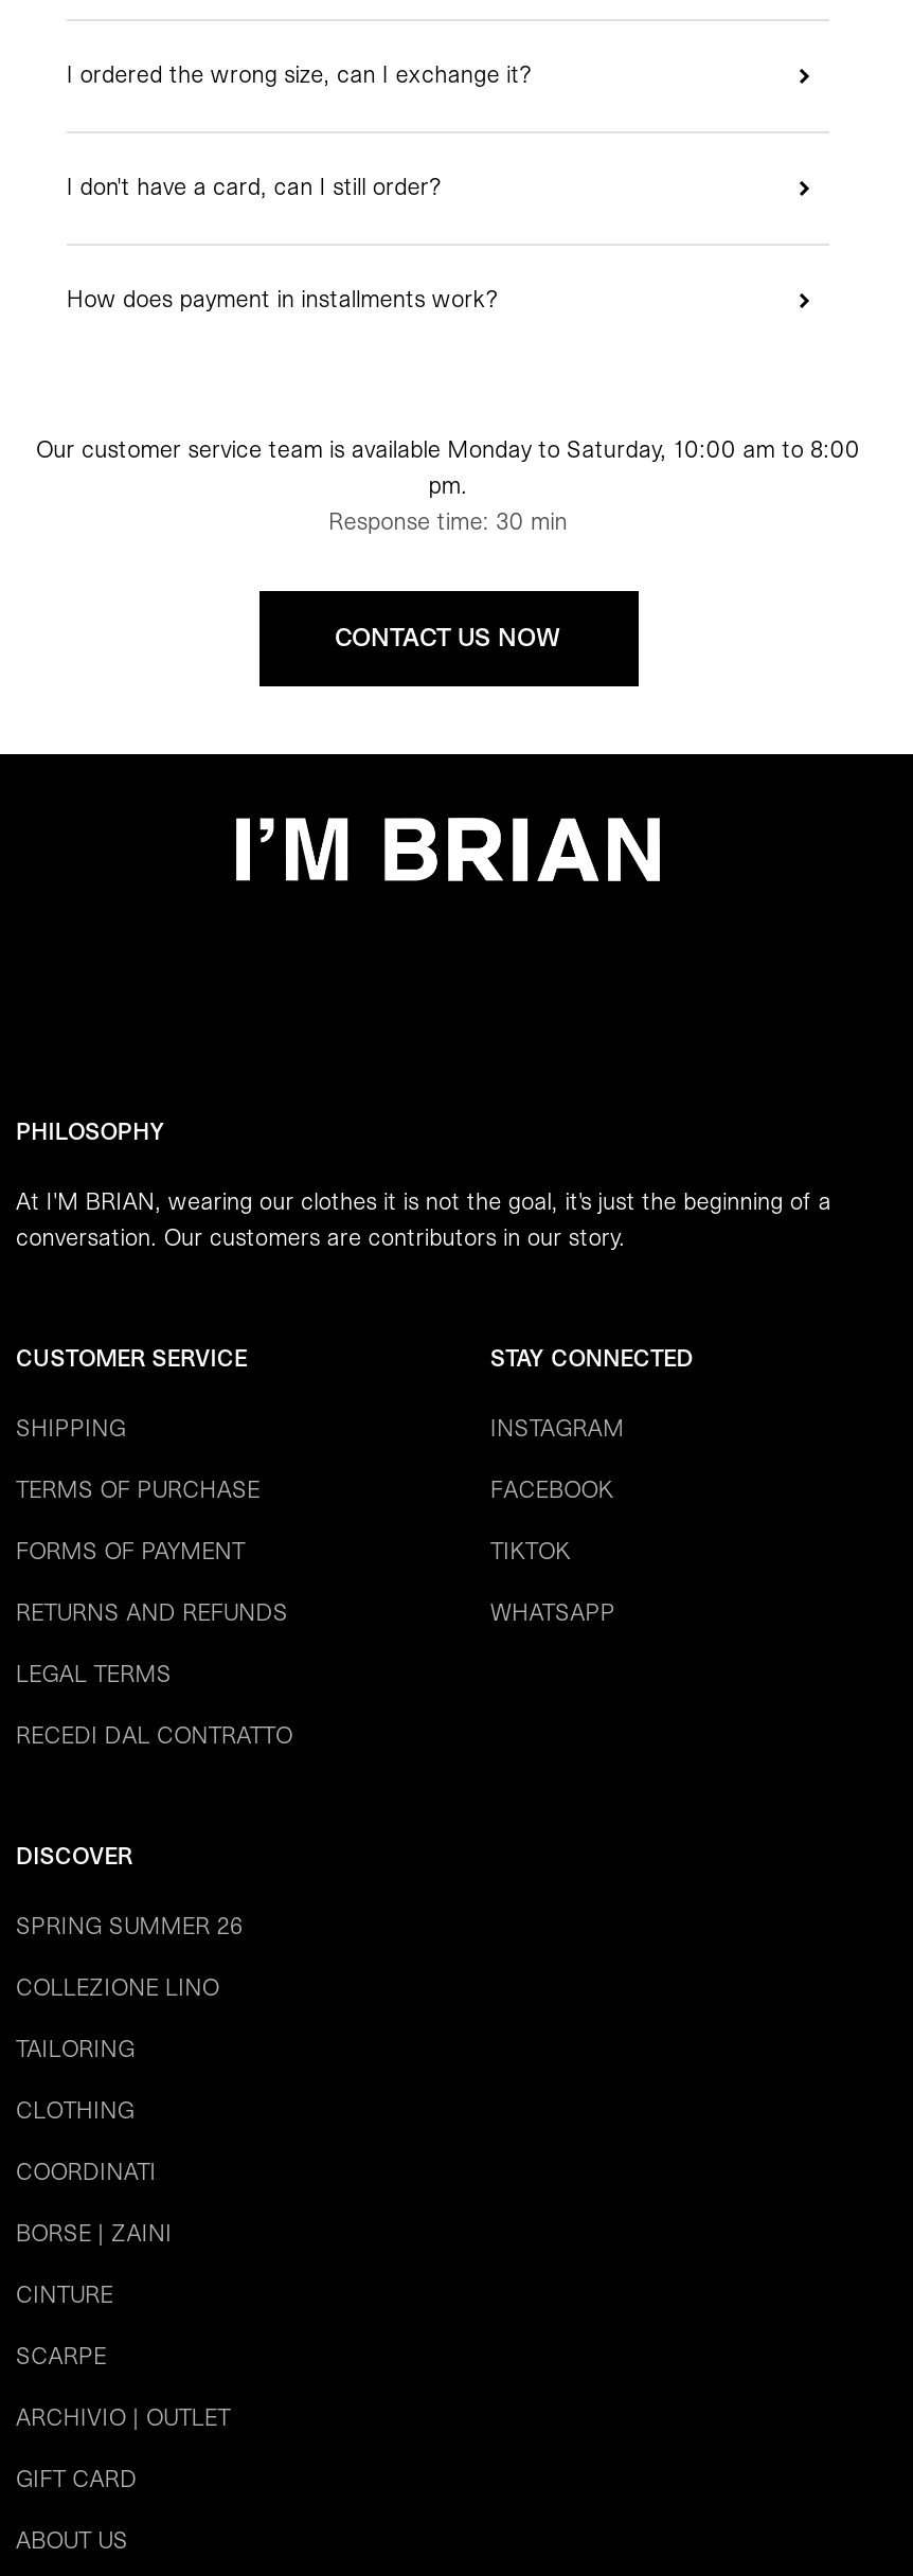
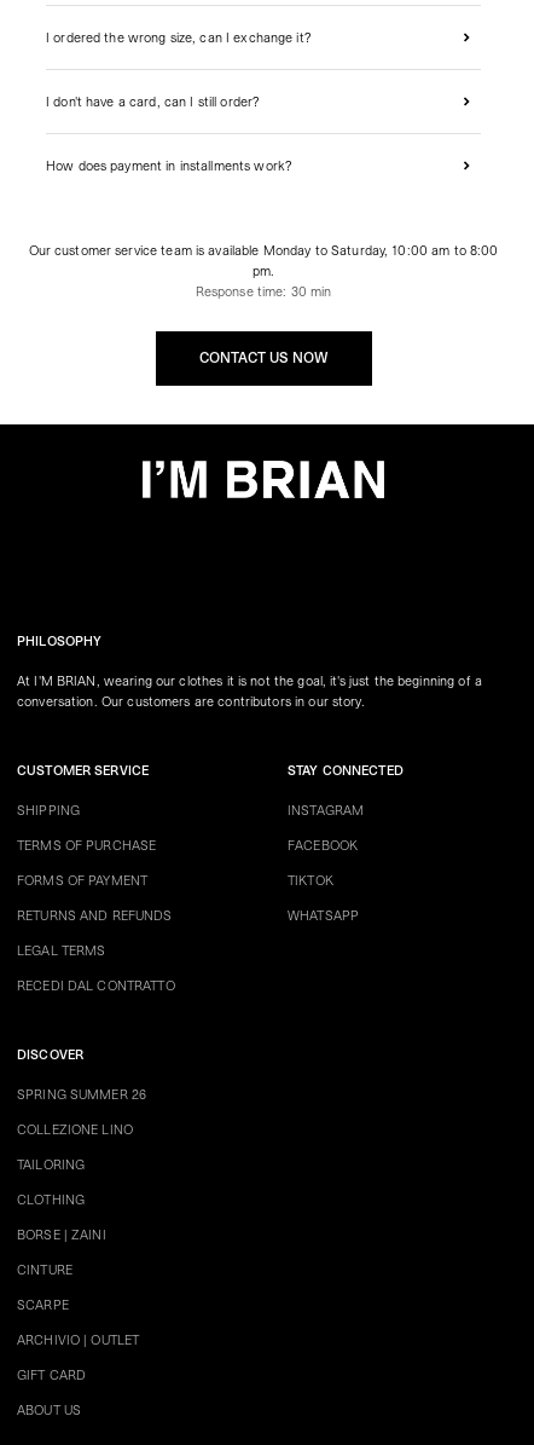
- COORDINATI
